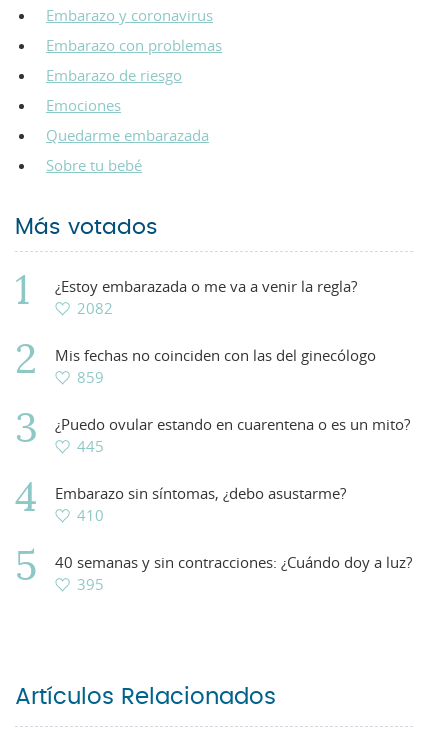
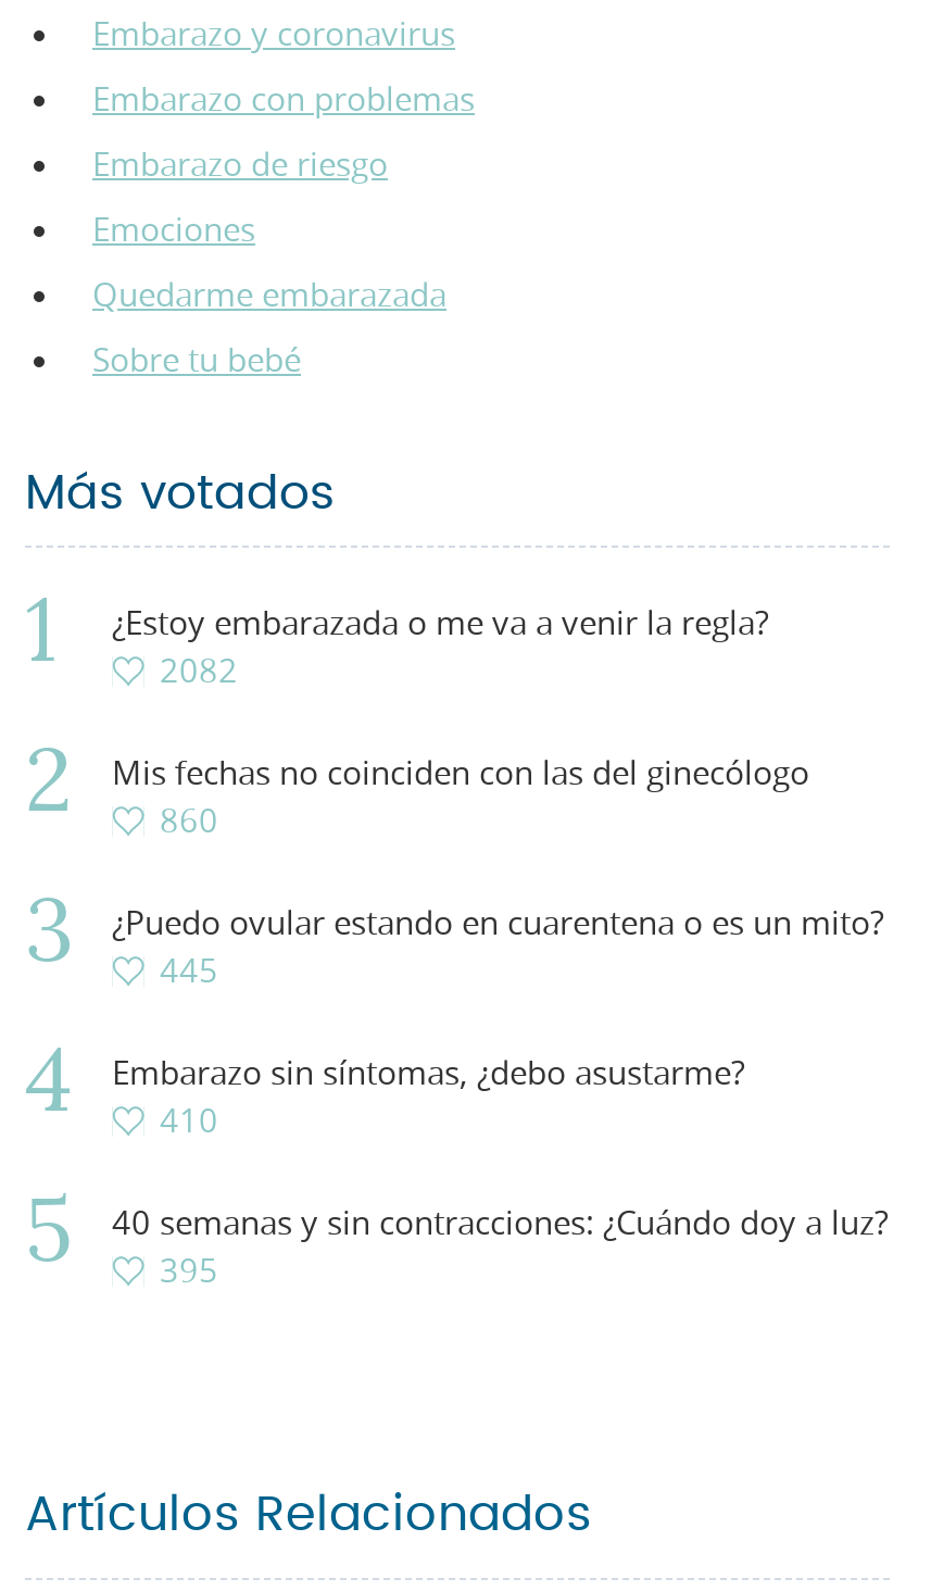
- 859
+ 860
